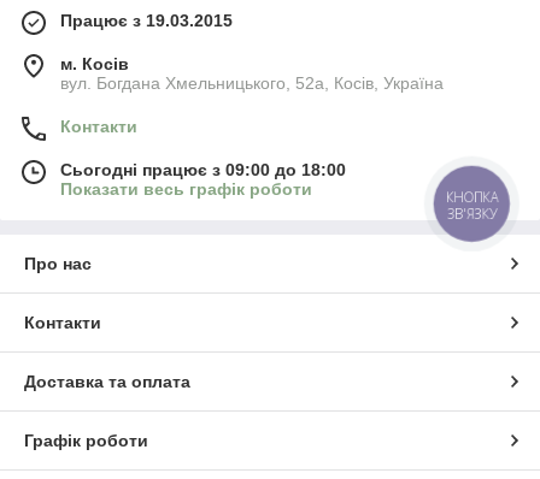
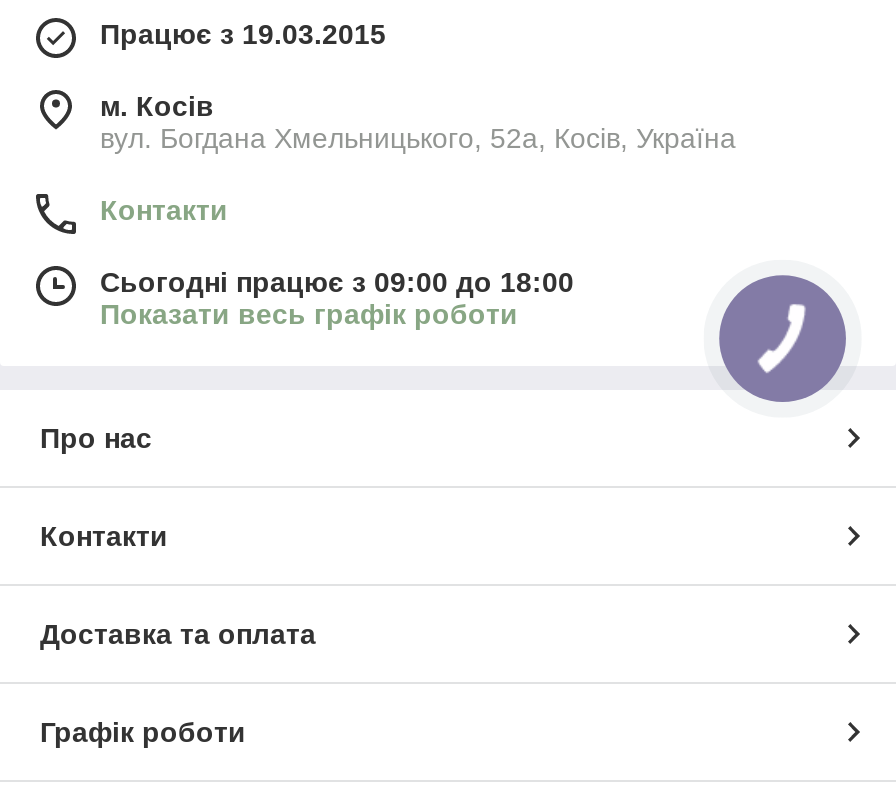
- КНОПКА
- ЗВ'ЯЗКУ
